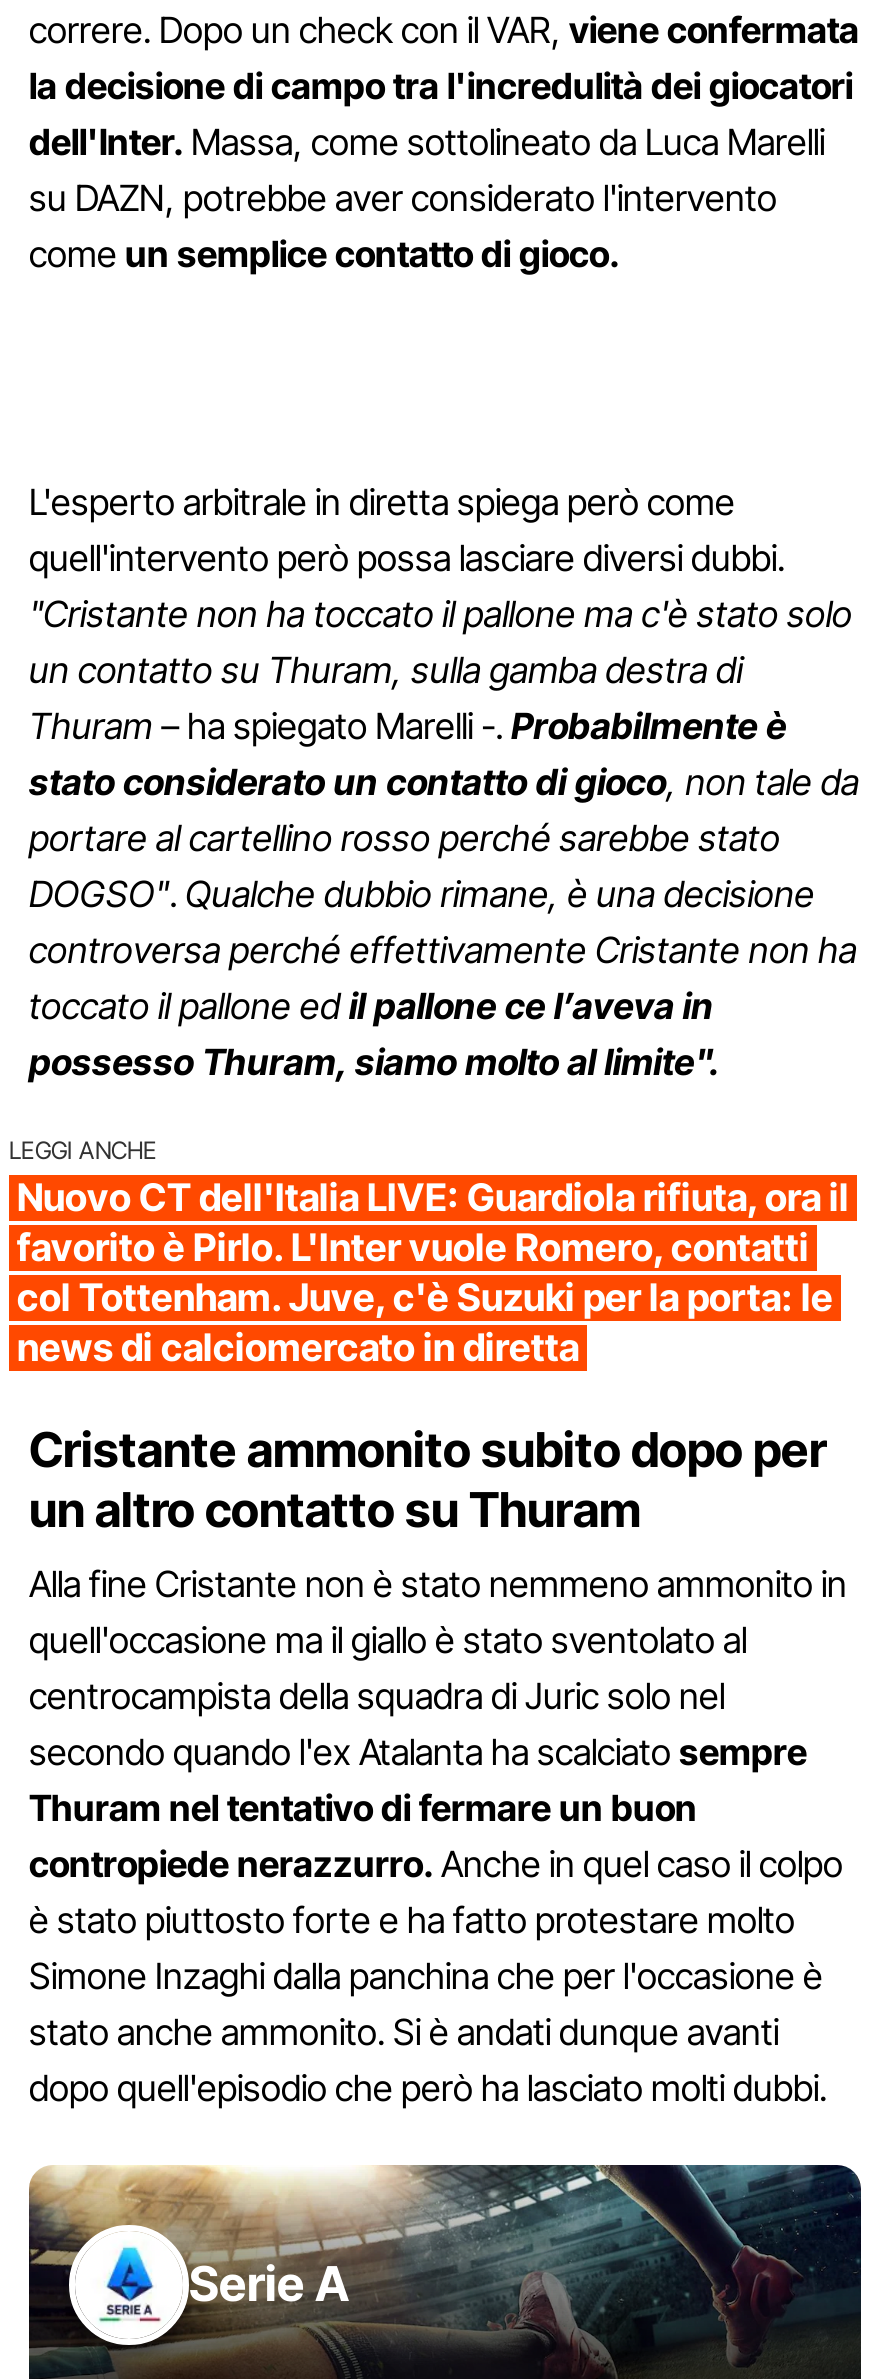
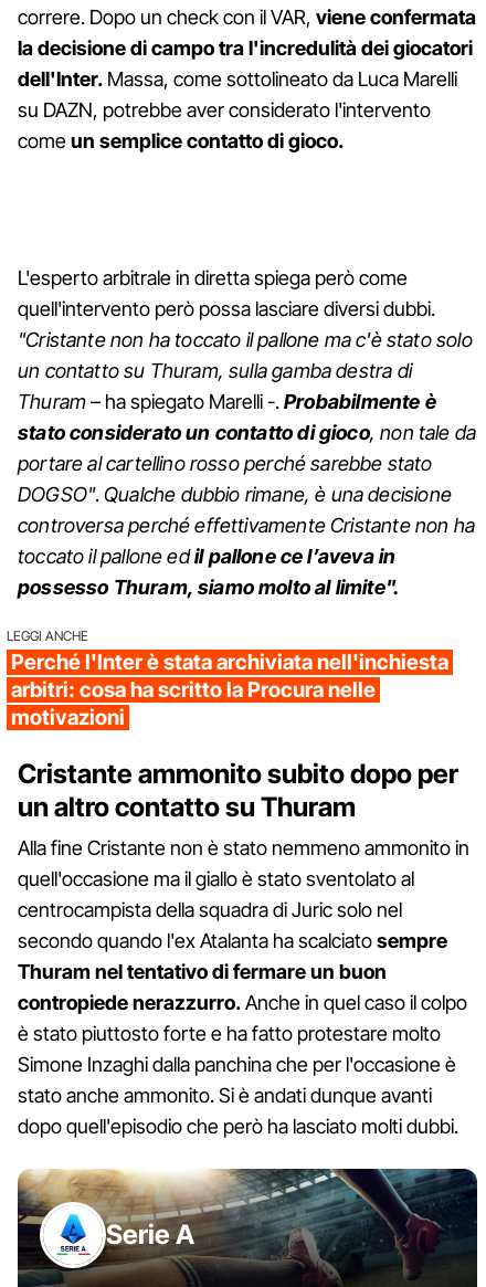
- Nuovo CT dell'Italia LIVE: Guardiola rifiuta, ora il
- favorito è Pirlo. L'Inter vuole Romero, contatti
- col Tottenham. Juve, c'è Suzuki per la porta: le
- news di calciomercato in diretta
+ Perché l'Inter è stata archiviata nell'inchiesta
+ arbitri: cosa ha scritto la Procura nelle
+ motivazioni
